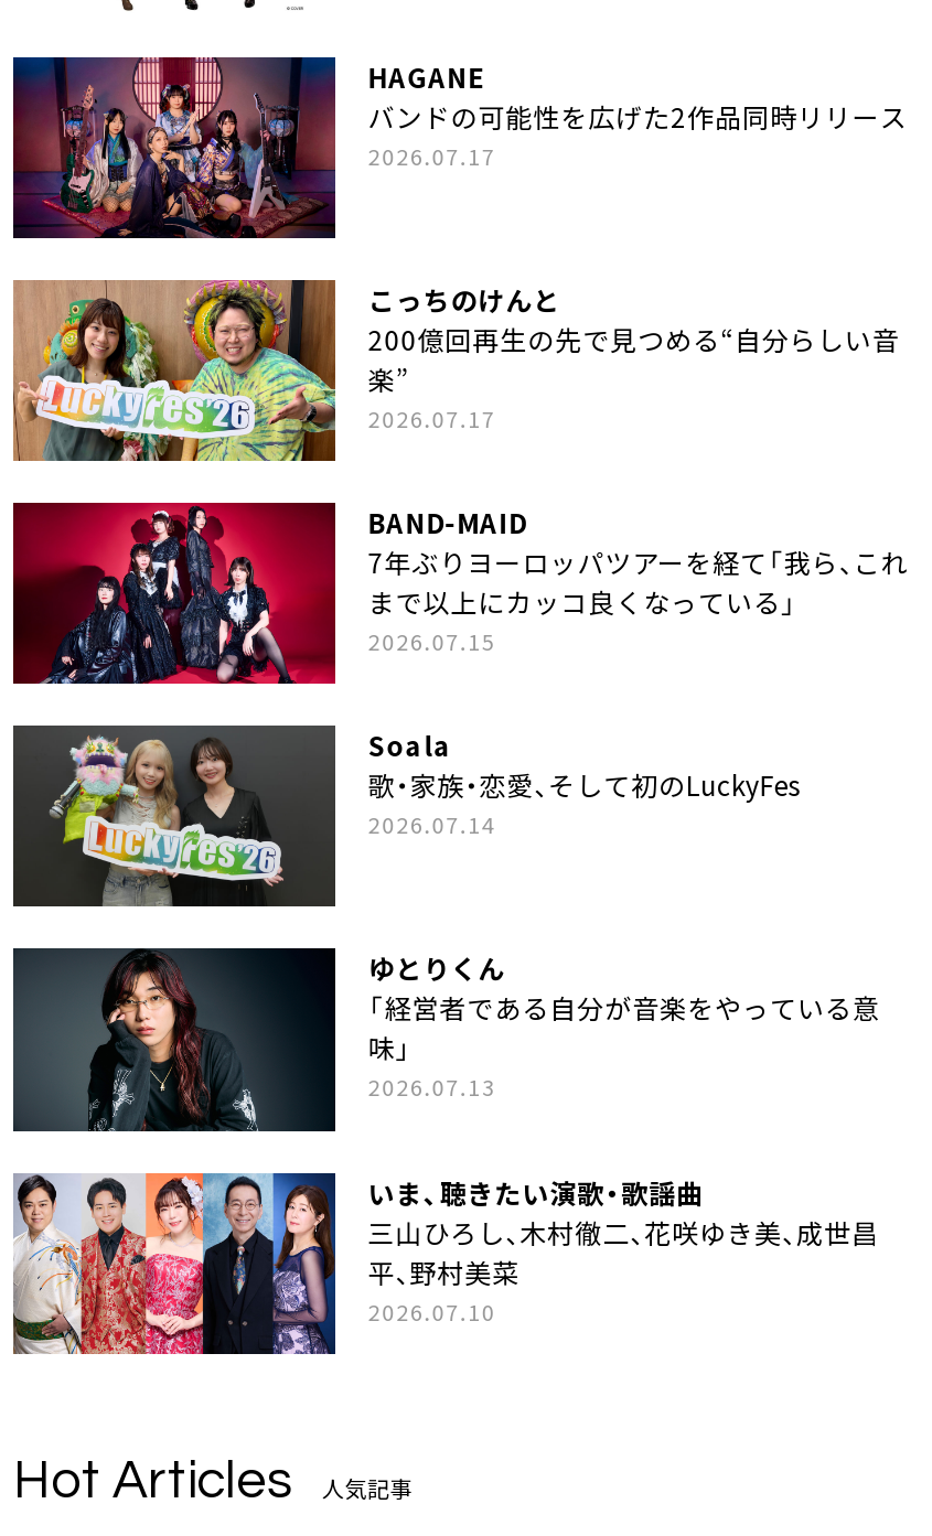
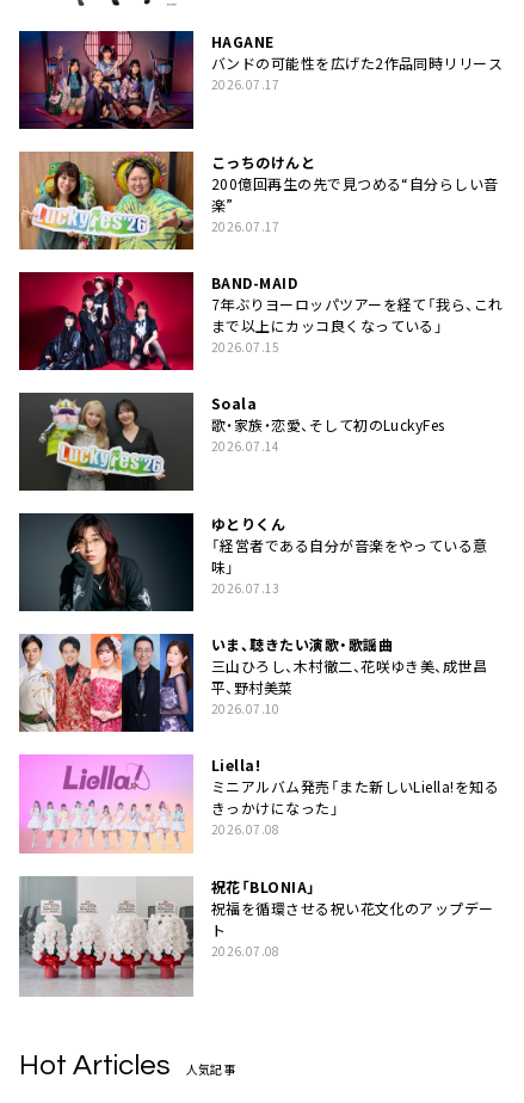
+ [image]
+ Liella!
+ ミニアルバム発売「また新しいLiella!を知る
+ きっかけになった」
+ 2026.07.08
+ 祝花「BLONIA」
+ 祝福を循環させる祝い花文化のアップデー
+ ト
+ 2026.07.08

+ [image]
